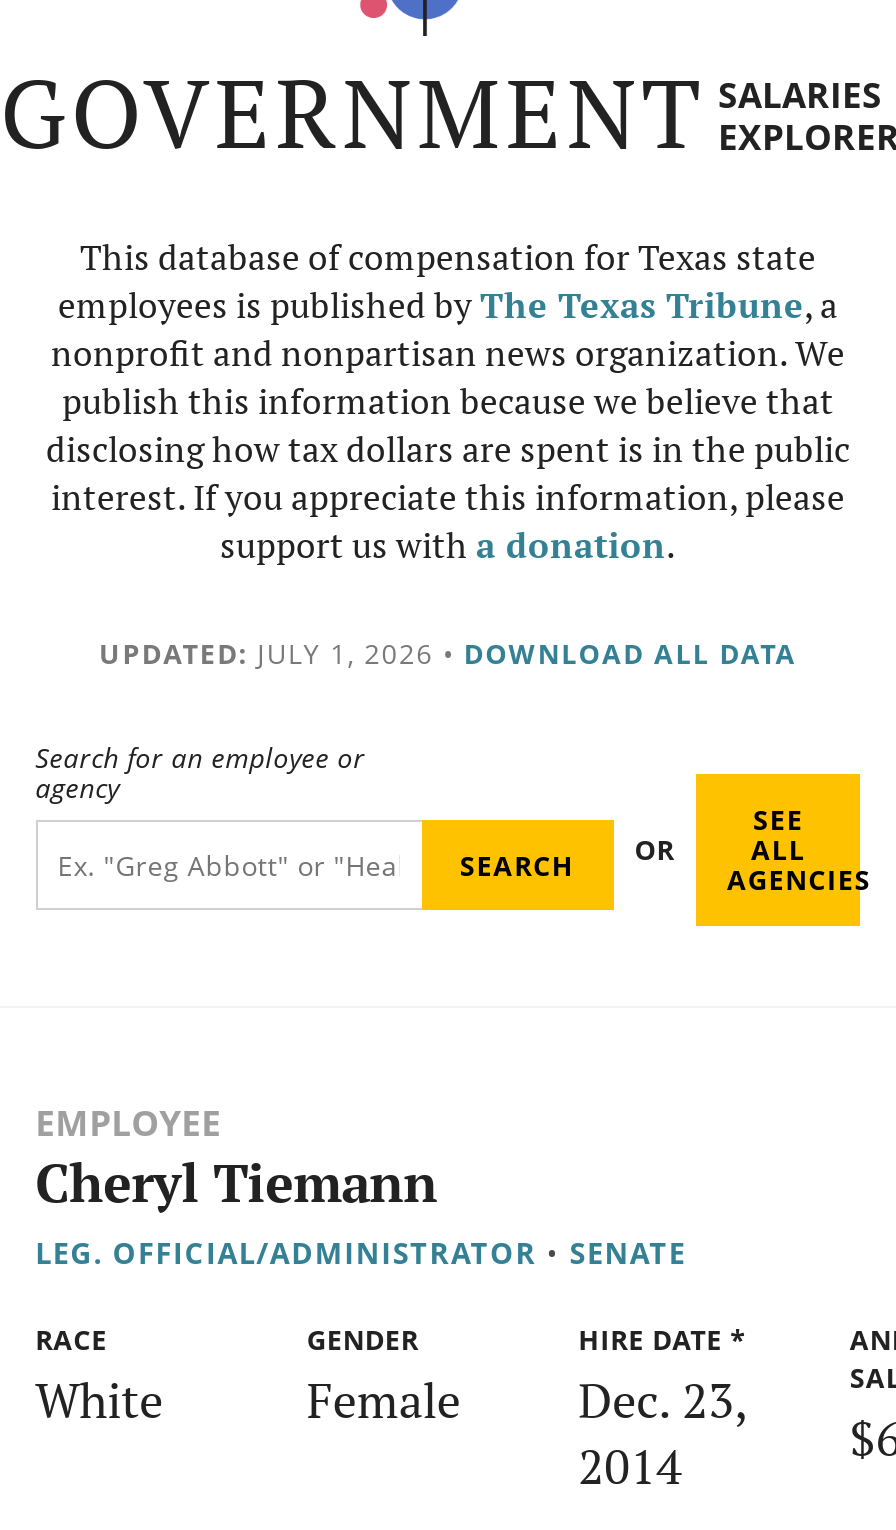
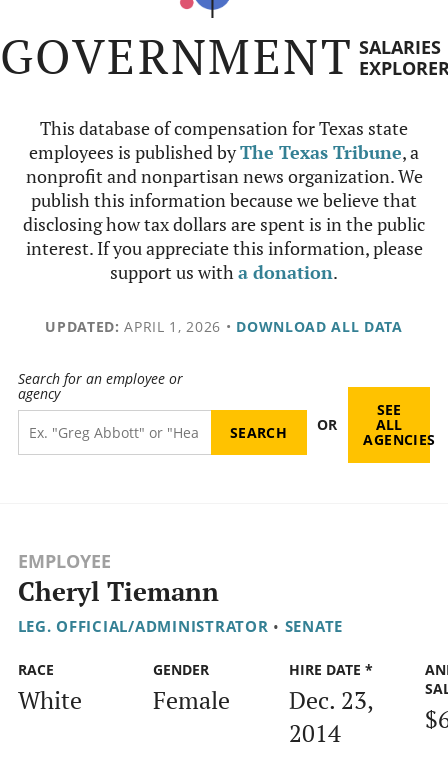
- UPDATED: JULY 1, 2026 • DOWNLOAD ALL DATA
+ UPDATED: APRIL 1, 2026 • DOWNLOAD ALL DATA
